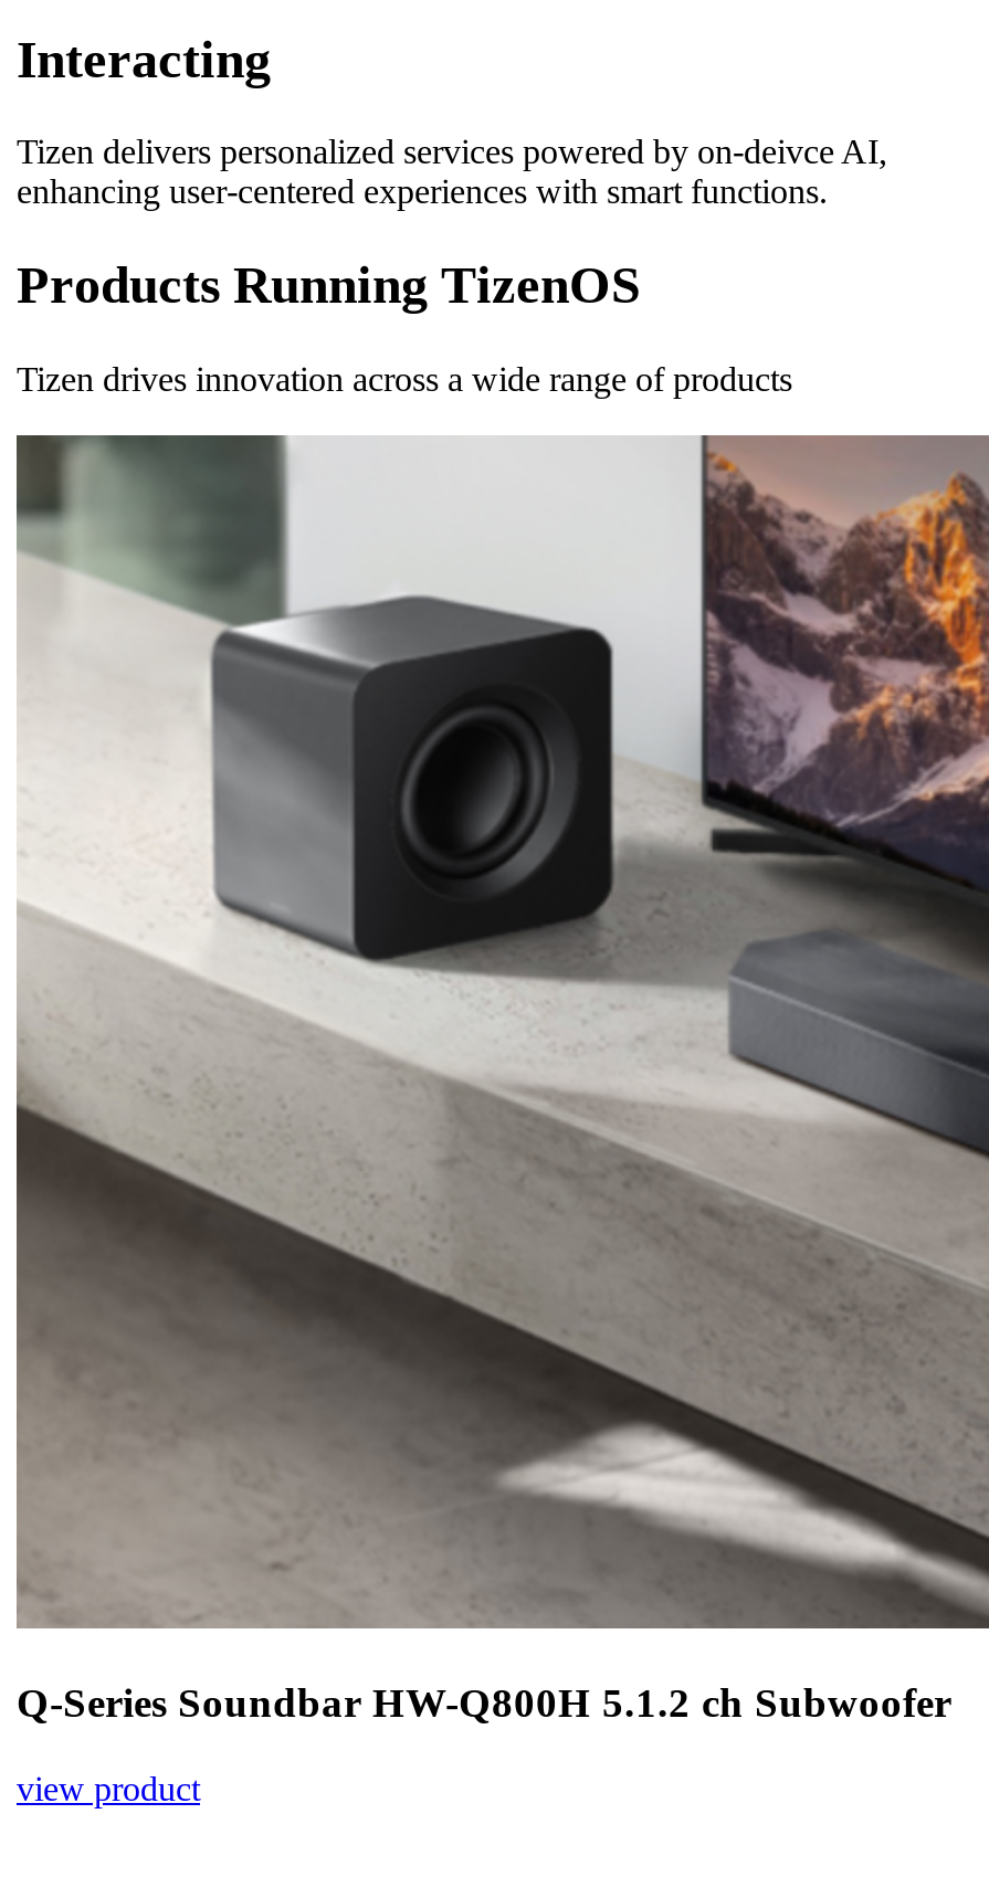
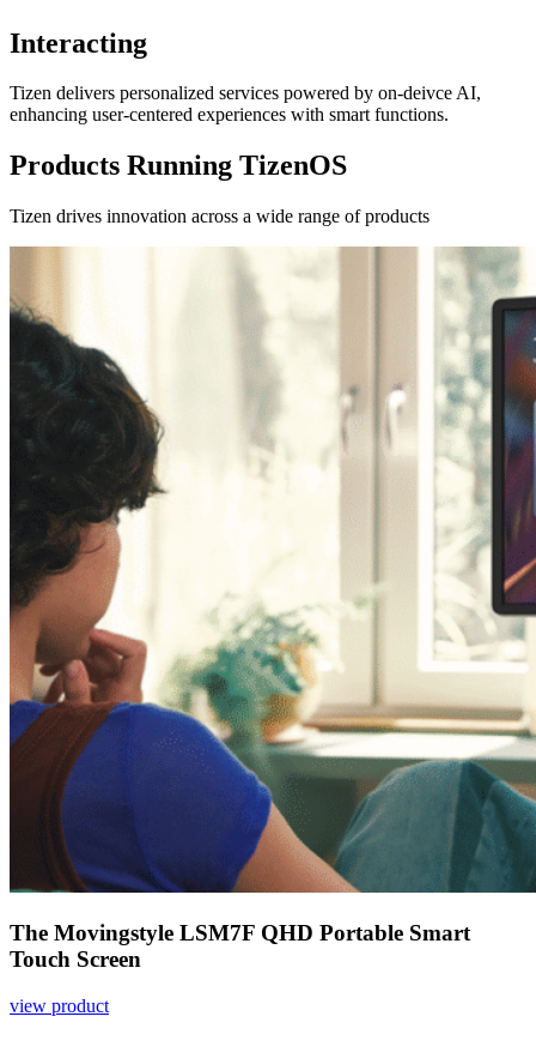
- [image]
- Q-Series Soundbar HW-Q800H 5.1.2 ch Subwoofer
+ [image]
+ The Movingstyle LSM7F QHD Portable Smart
+ Touch Screen
